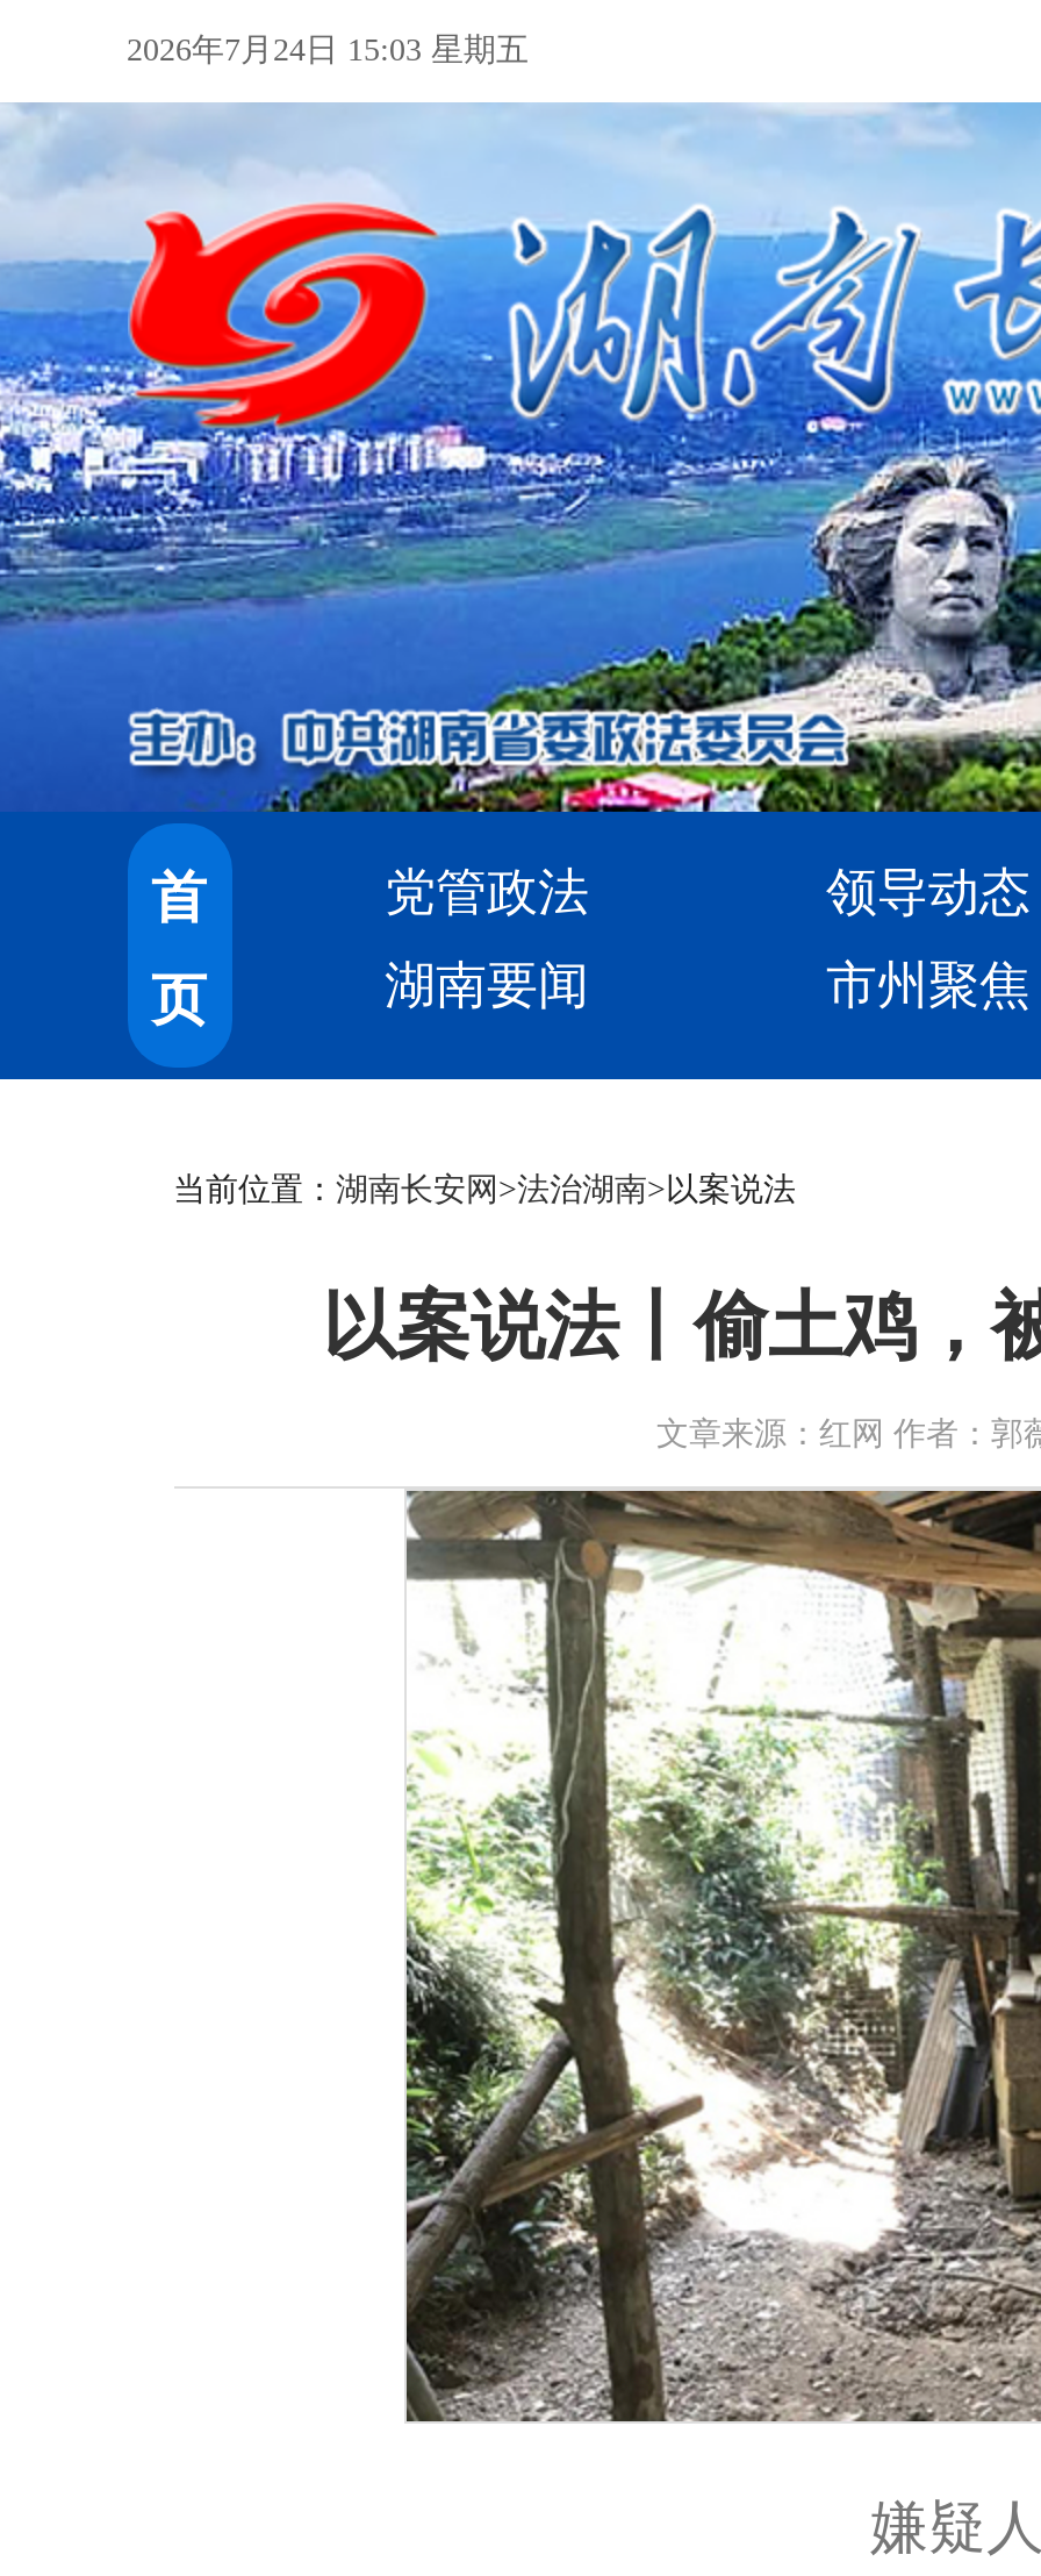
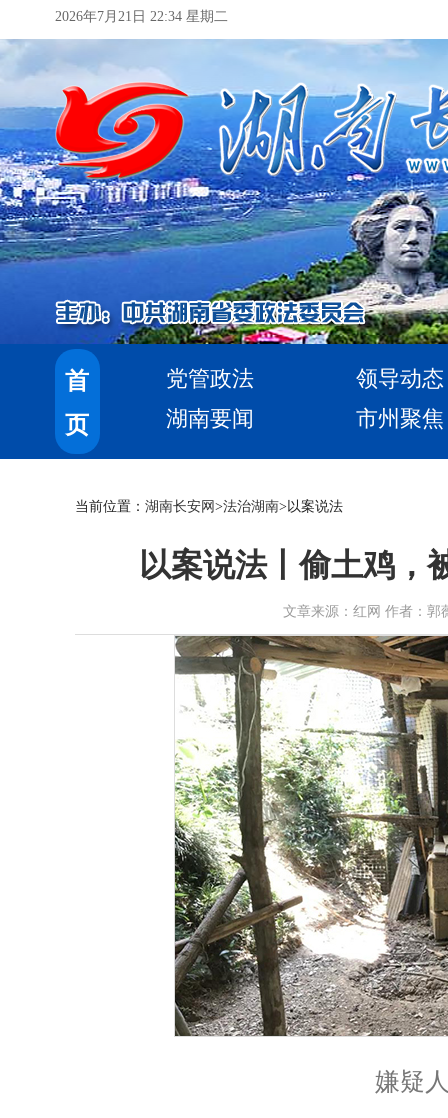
- 2026年7月24日 15:03 星期五
+ 2026年7月21日 22:34 星期二
